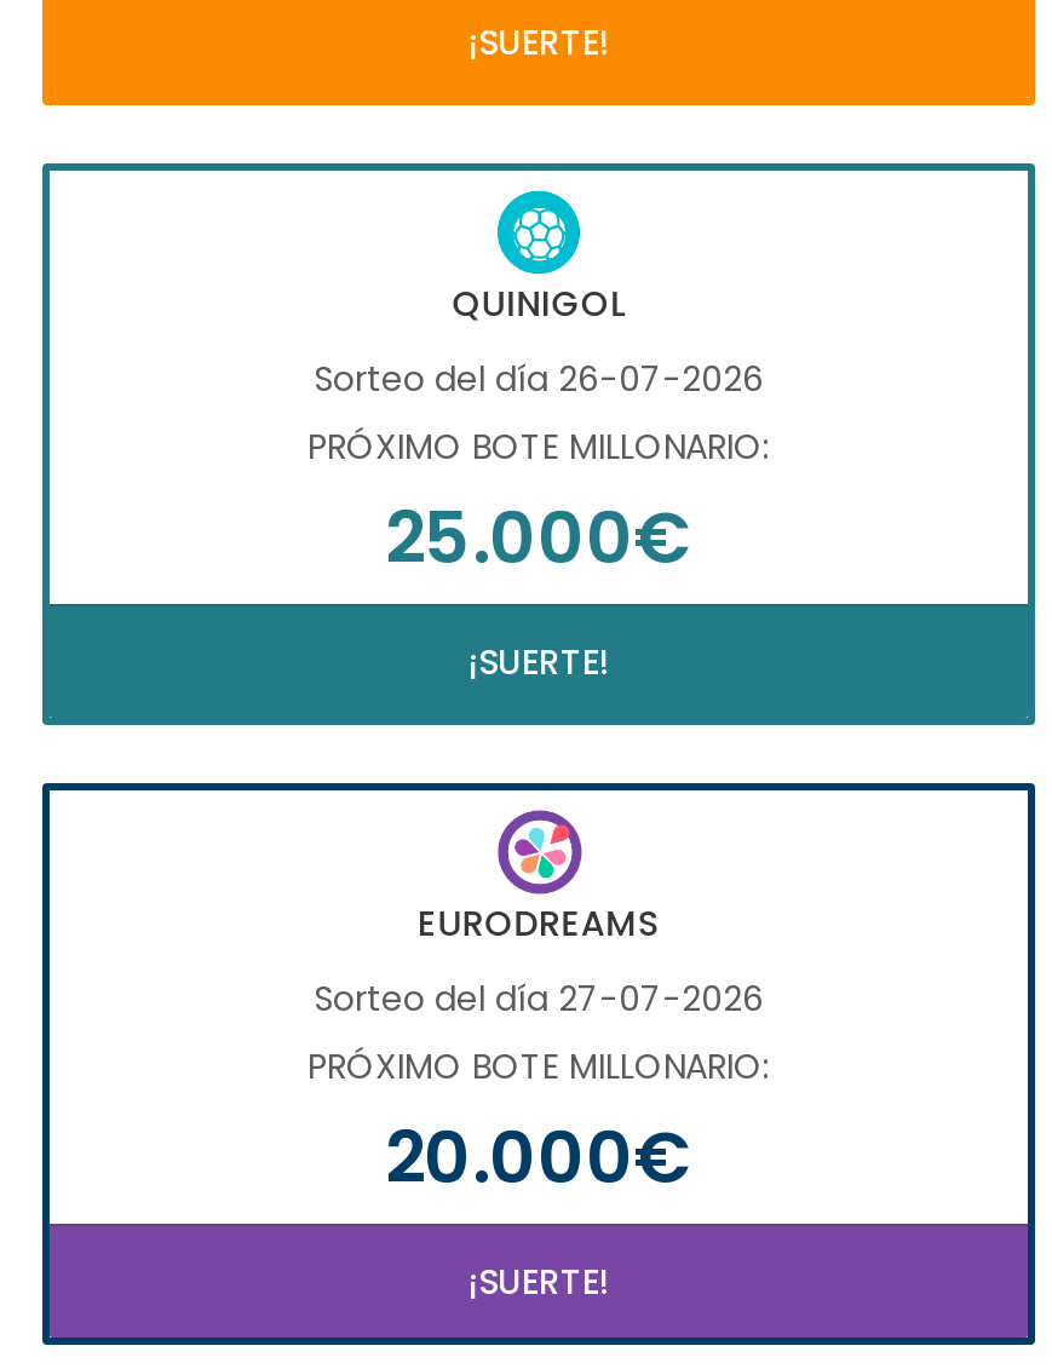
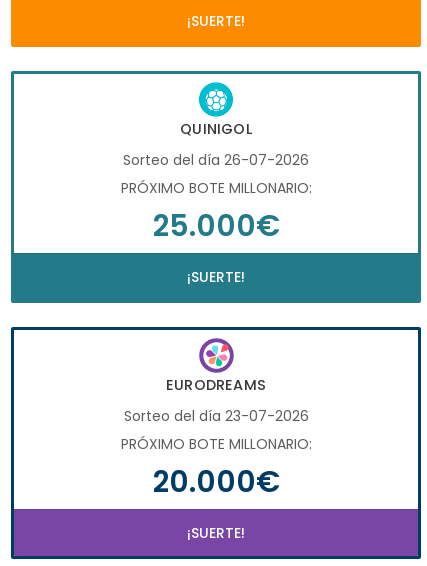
- Sorteo del día 27-07-2026
+ Sorteo del día 23-07-2026
